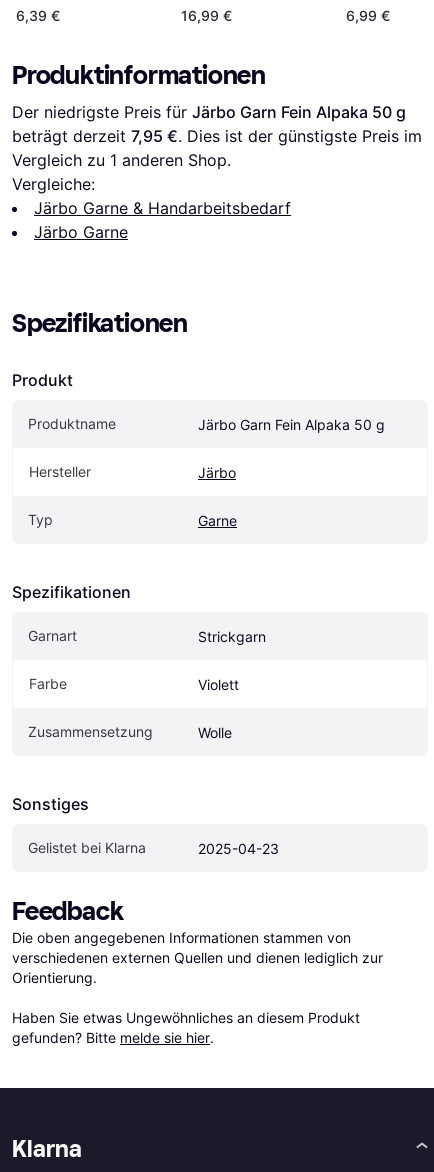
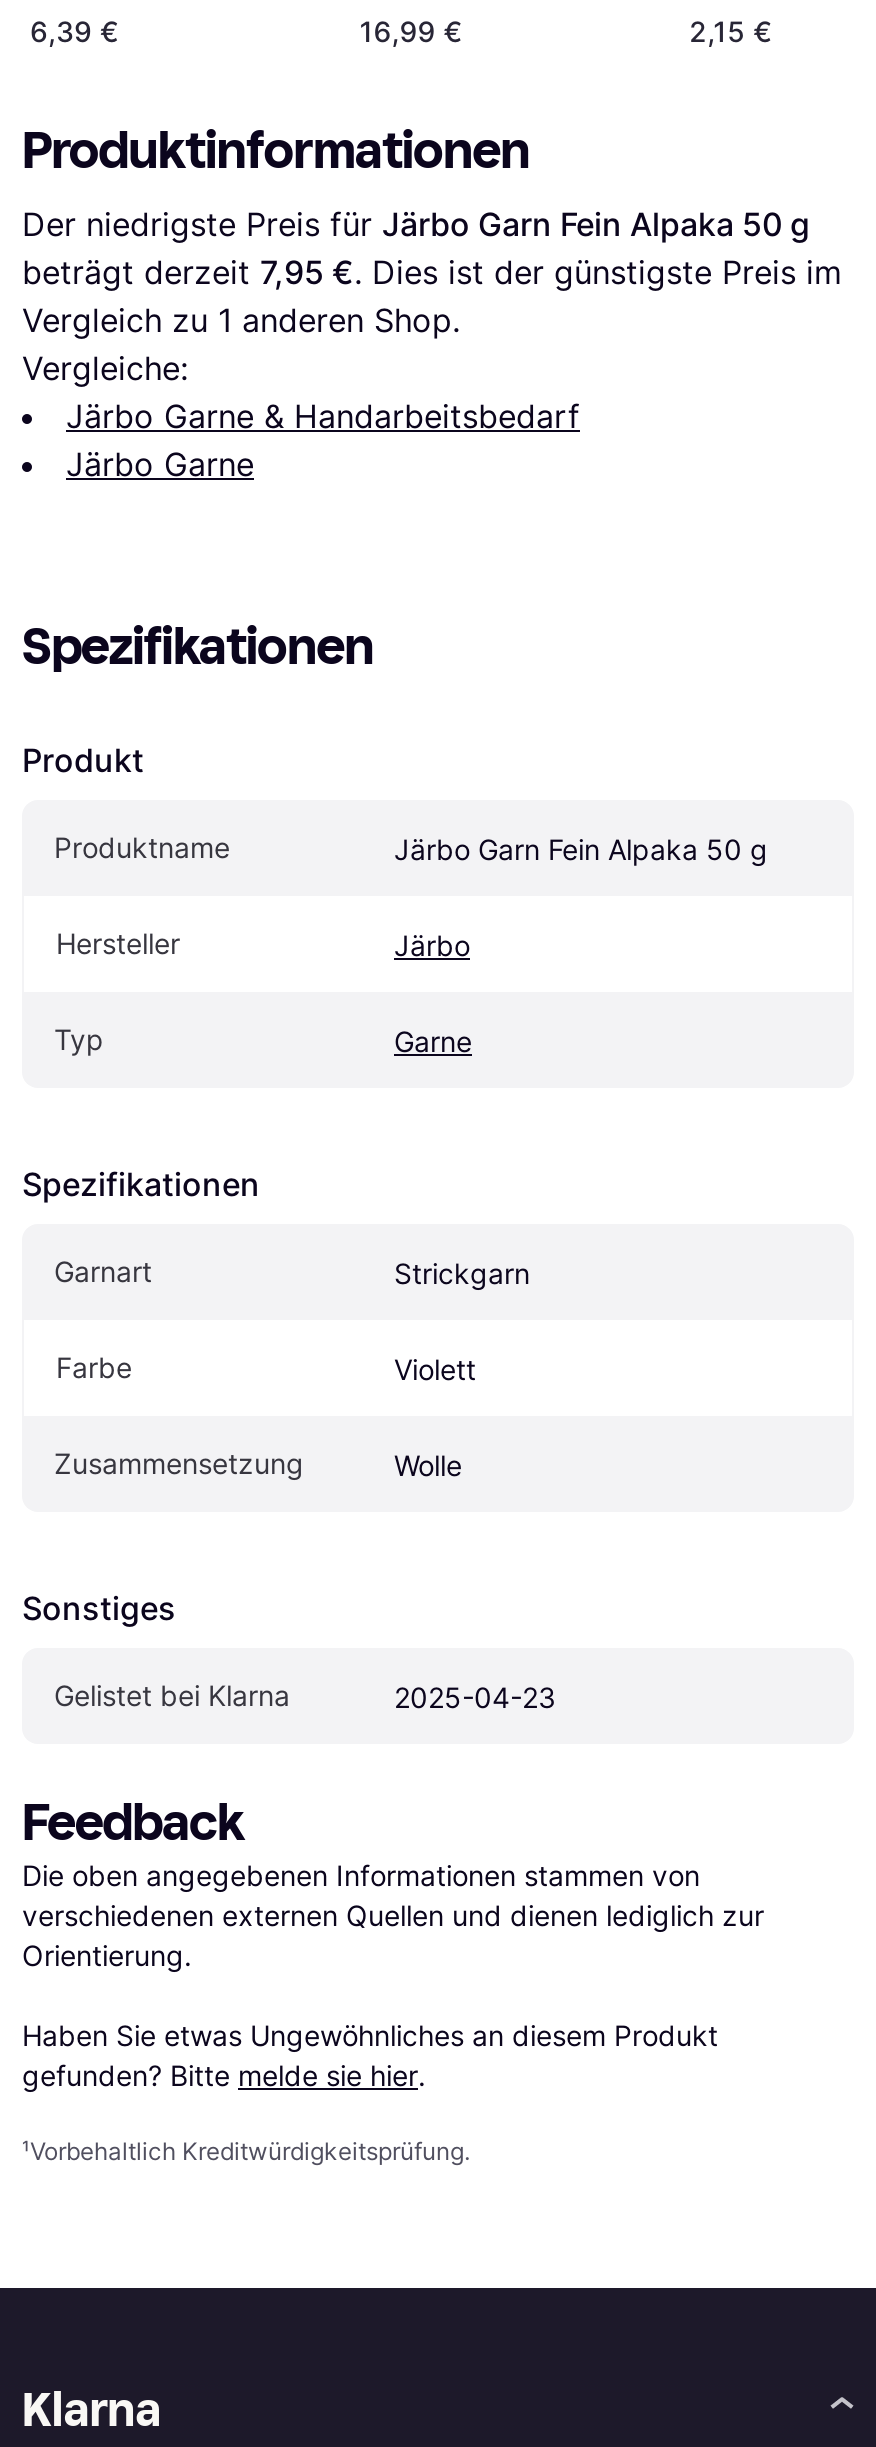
- 6,99 €
+ 2,15 €

+ ¹Vorbehaltlich Kreditwürdigkeitsprüfung.
